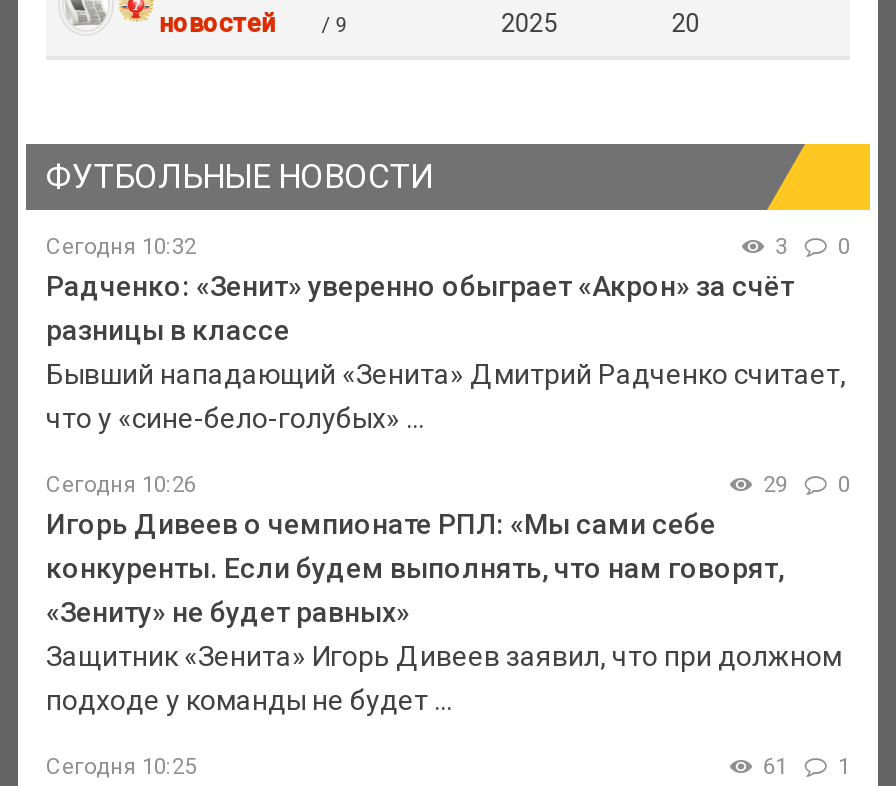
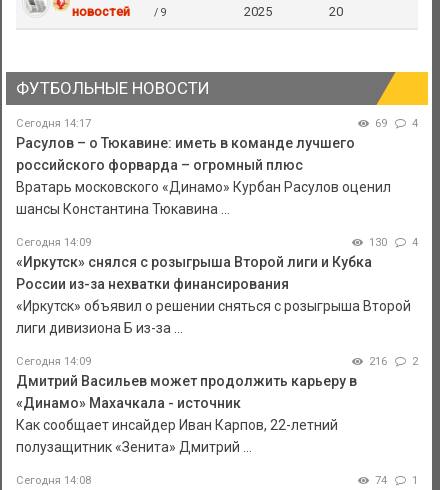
- Сегодня 10:32
- 3
- 0
- Радченко: «Зенит» уверенно обыграет «Акрон» за счёт
- разницы в классе
- Бывший нападающий «Зенита» Дмитрий Радченко считает,
- что у «сине-бело-голубых» ...
- Сегодня 10:26
- 29
- 0
- Игорь Дивеев о чемпионате РПЛ: «Мы сами себе
- конкуренты. Если будем выполнять, что нам говорят,
- «Зениту» не будет равных»
- Защитник «Зенита» Игорь Дивеев заявил, что при должном
- подходе у команды не будет ...
- Сегодня 10:25
- 61
+ Сегодня 14:17
+ 69
+ 4
+ Расулов – о Тюкавине: иметь в команде лучшего
+ российского форварда – огромный плюс
+ Вратарь московского «Динамо» Курбан Расулов оценил
+ шансы Константина Тюкавина ...
+ Сегодня 14:09
+ 130
+ 4
+ «Иркутск» снялся с розыгрыша Второй лиги и Кубка
+ России из-за нехватки финансирования
+ «Иркутск» объявил о решении сняться с розыгрыша Второй
+ лиги дивизиона Б из-за ...
+ Сегодня 14:09
+ 216
+ 2
+ Дмитрий Васильев может продолжить карьеру в
+ «Динамо» Махачкала - источник
+ Как сообщает инсайдер Иван Карпов, 22-летний
+ полузащитник «Зенита» Дмитрий ...
+ Сегодня 14:08
+ 74
